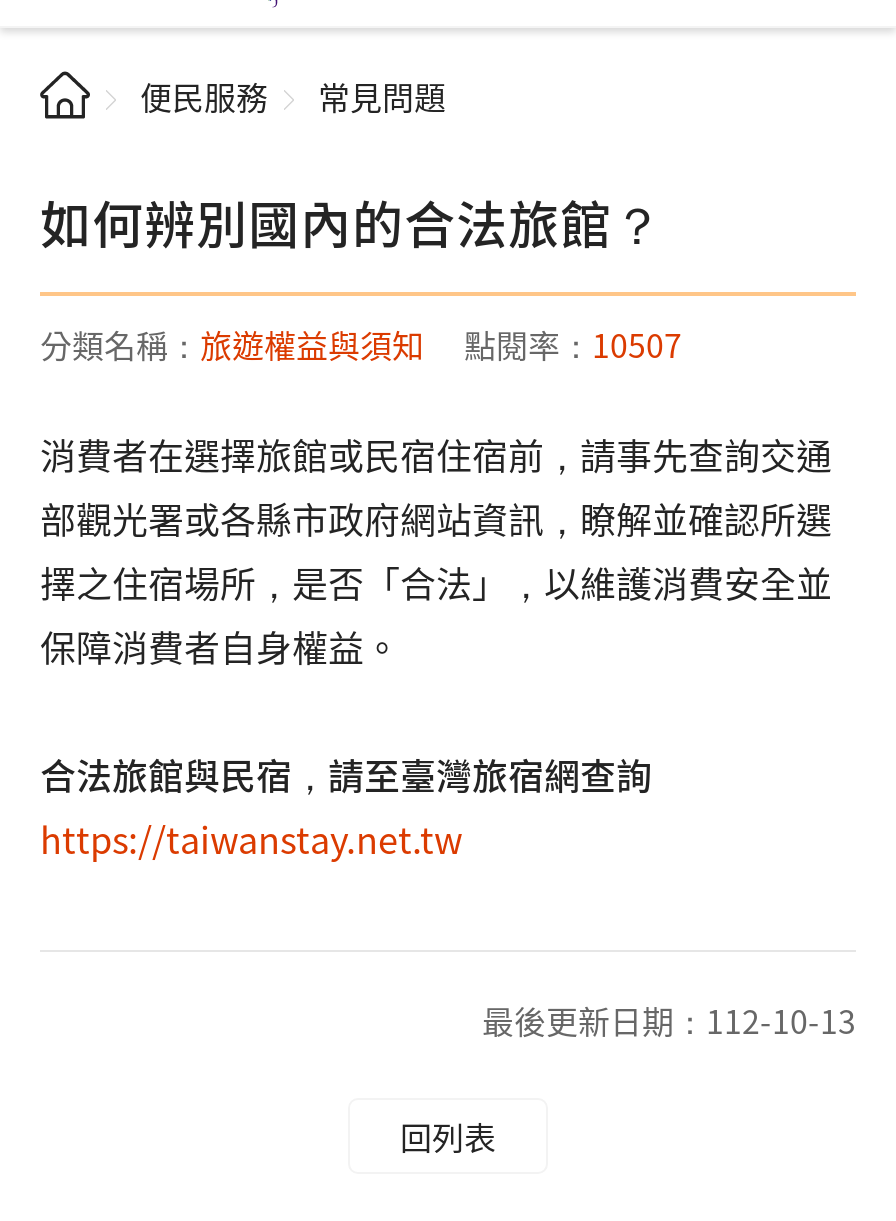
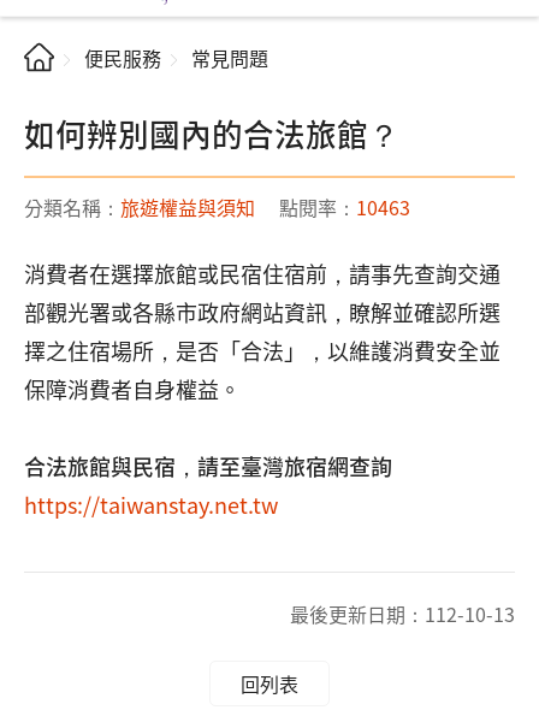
- 分類名稱：旅遊權益與須知 點閱率：10507
+ 分類名稱：旅遊權益與須知 點閱率：10463
